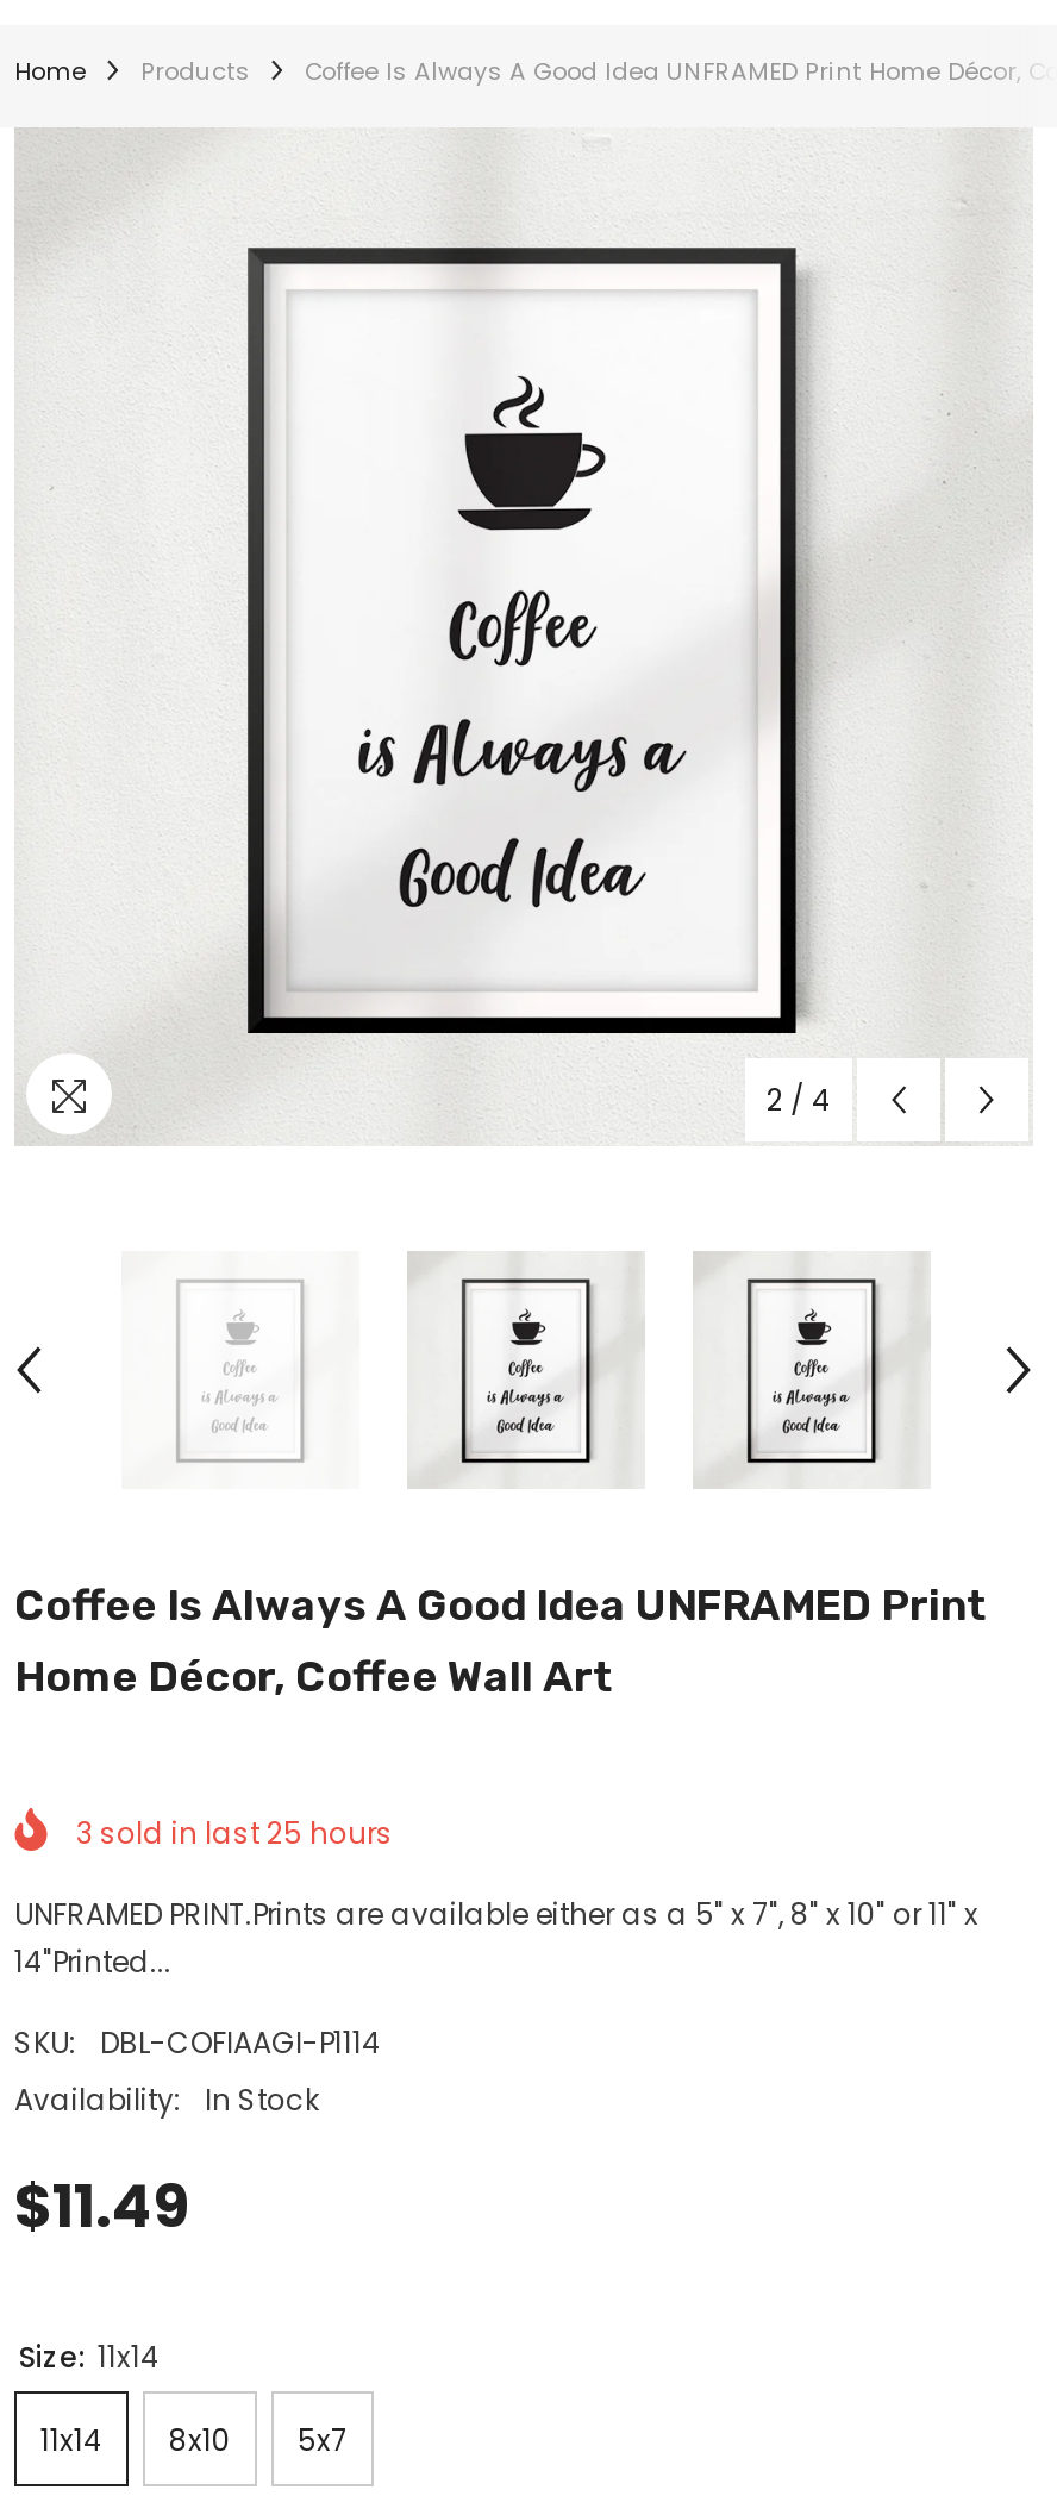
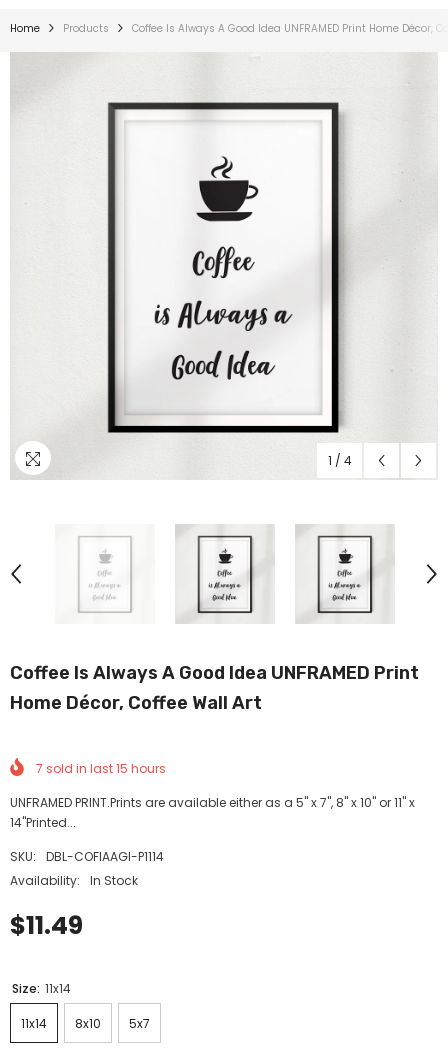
- 2 / 4
+ 1 / 4

- 3 sold in last 25 hours
+ 7 sold in last 15 hours
